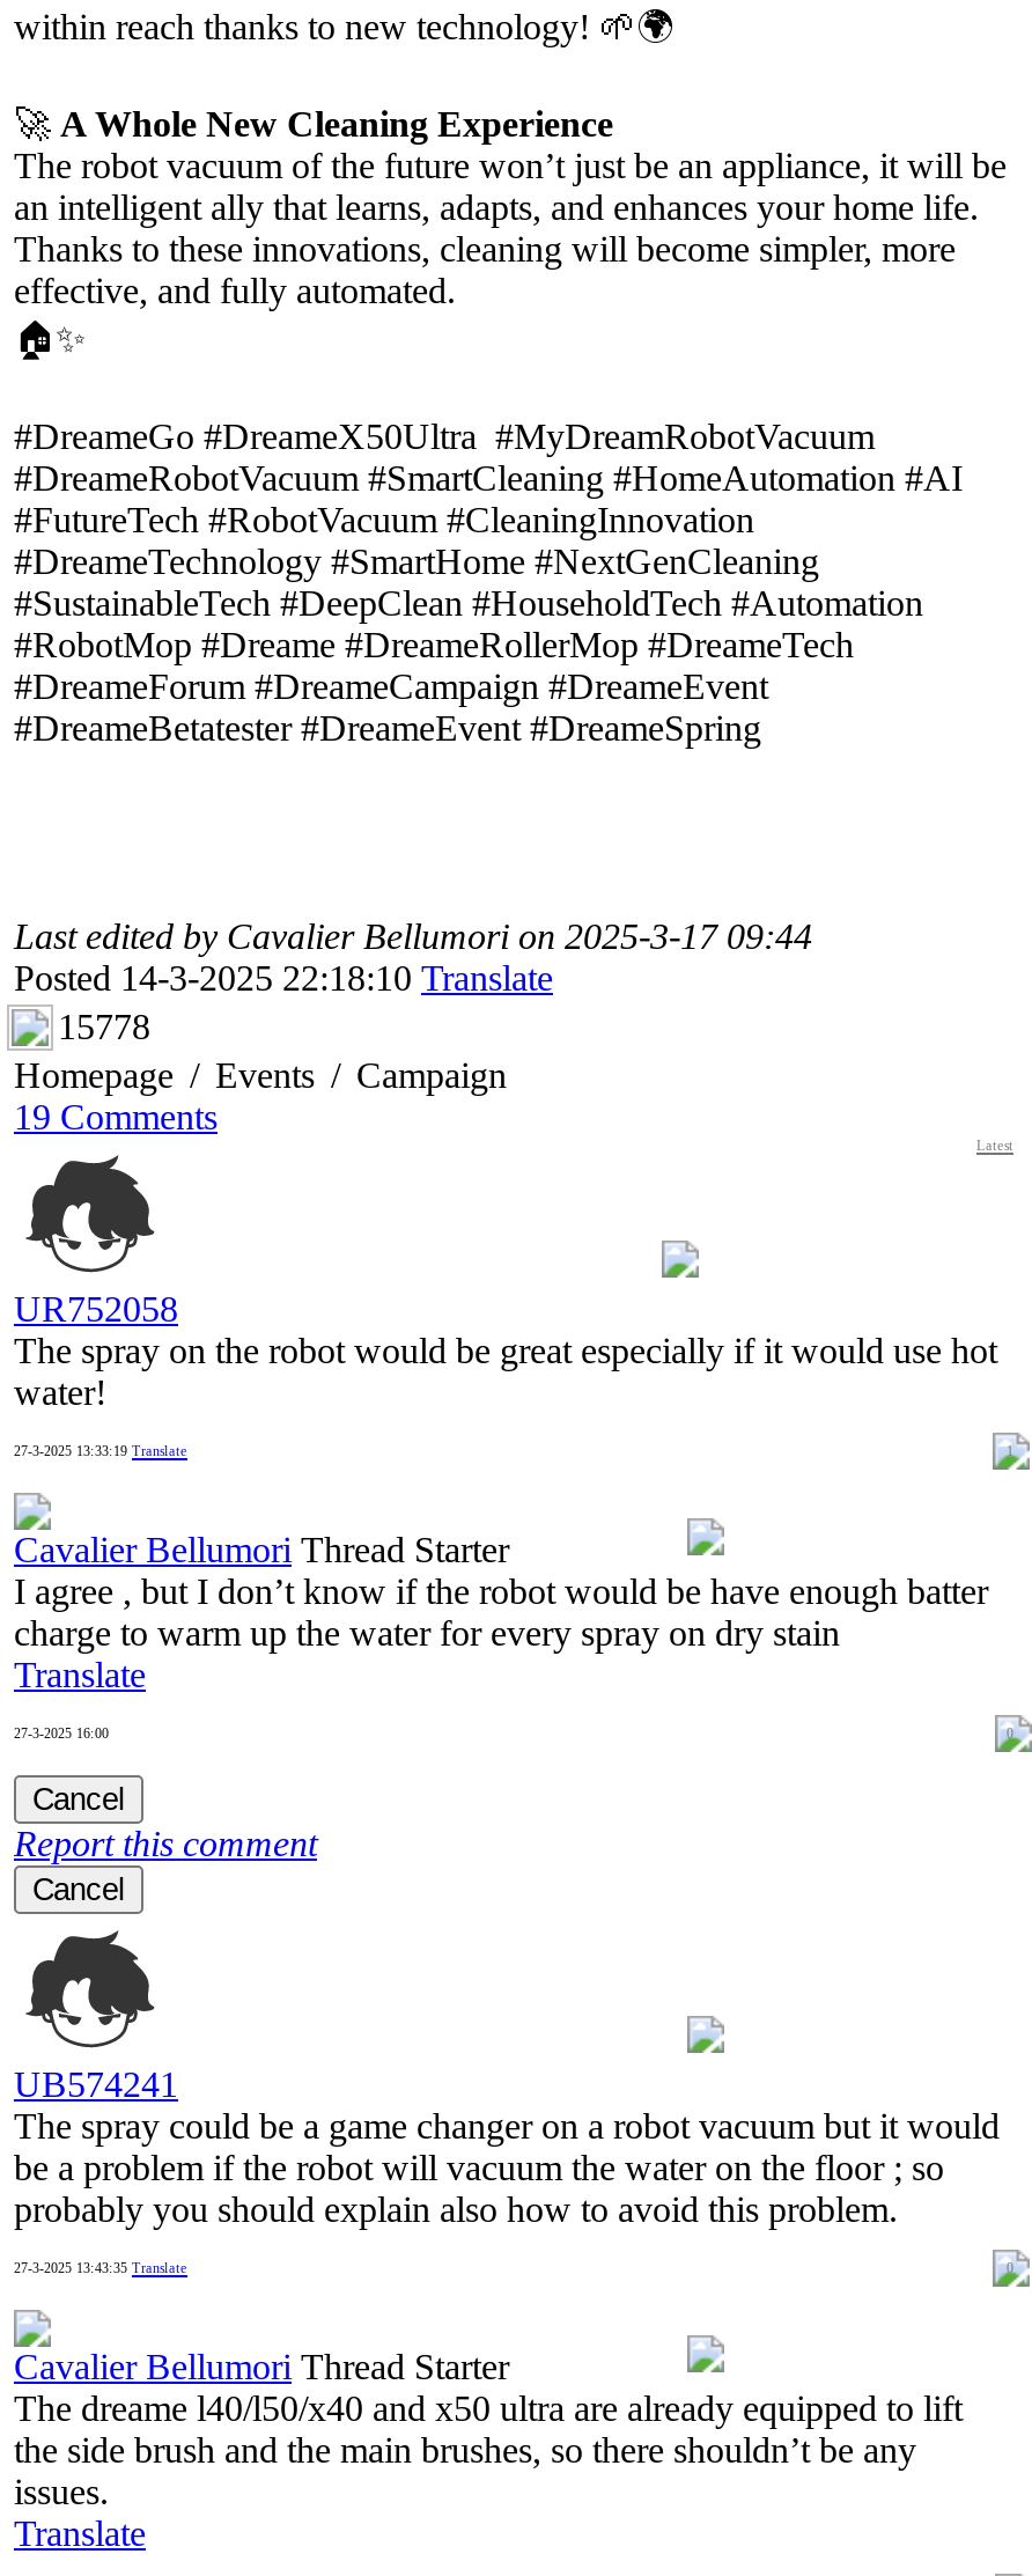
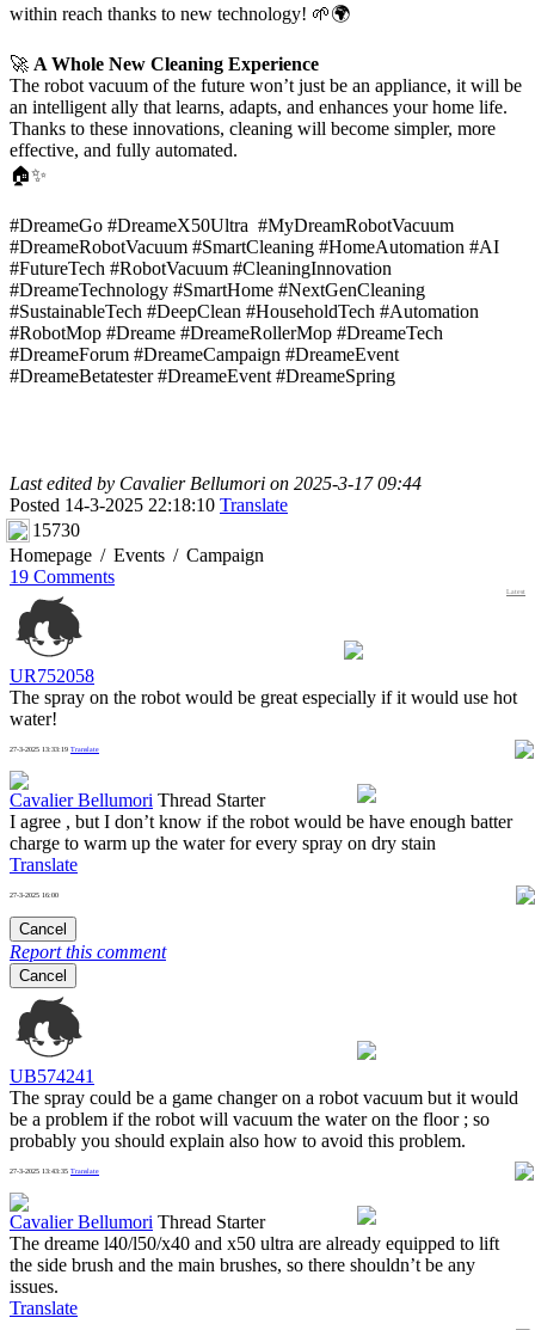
- 15778
+ 15730
